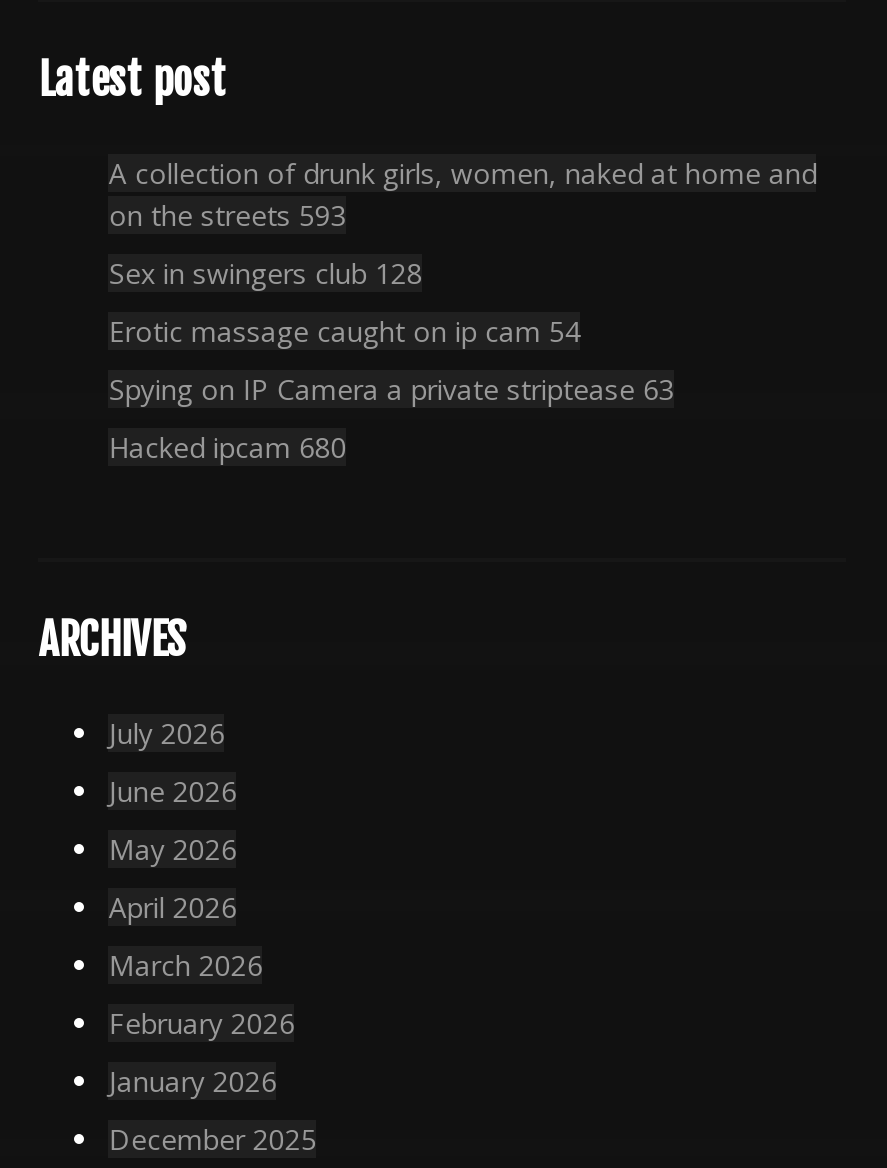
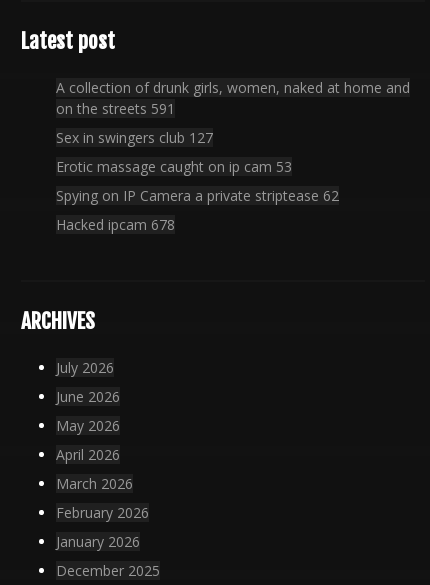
- on the streets 593
+ on the streets 591

- Sex in swingers club 128
+ Sex in swingers club 127

- Erotic massage caught on ip cam 54
+ Erotic massage caught on ip cam 53

- Spying on IP Camera a private striptease 63
+ Spying on IP Camera a private striptease 62

- Hacked ipcam 680
+ Hacked ipcam 678
